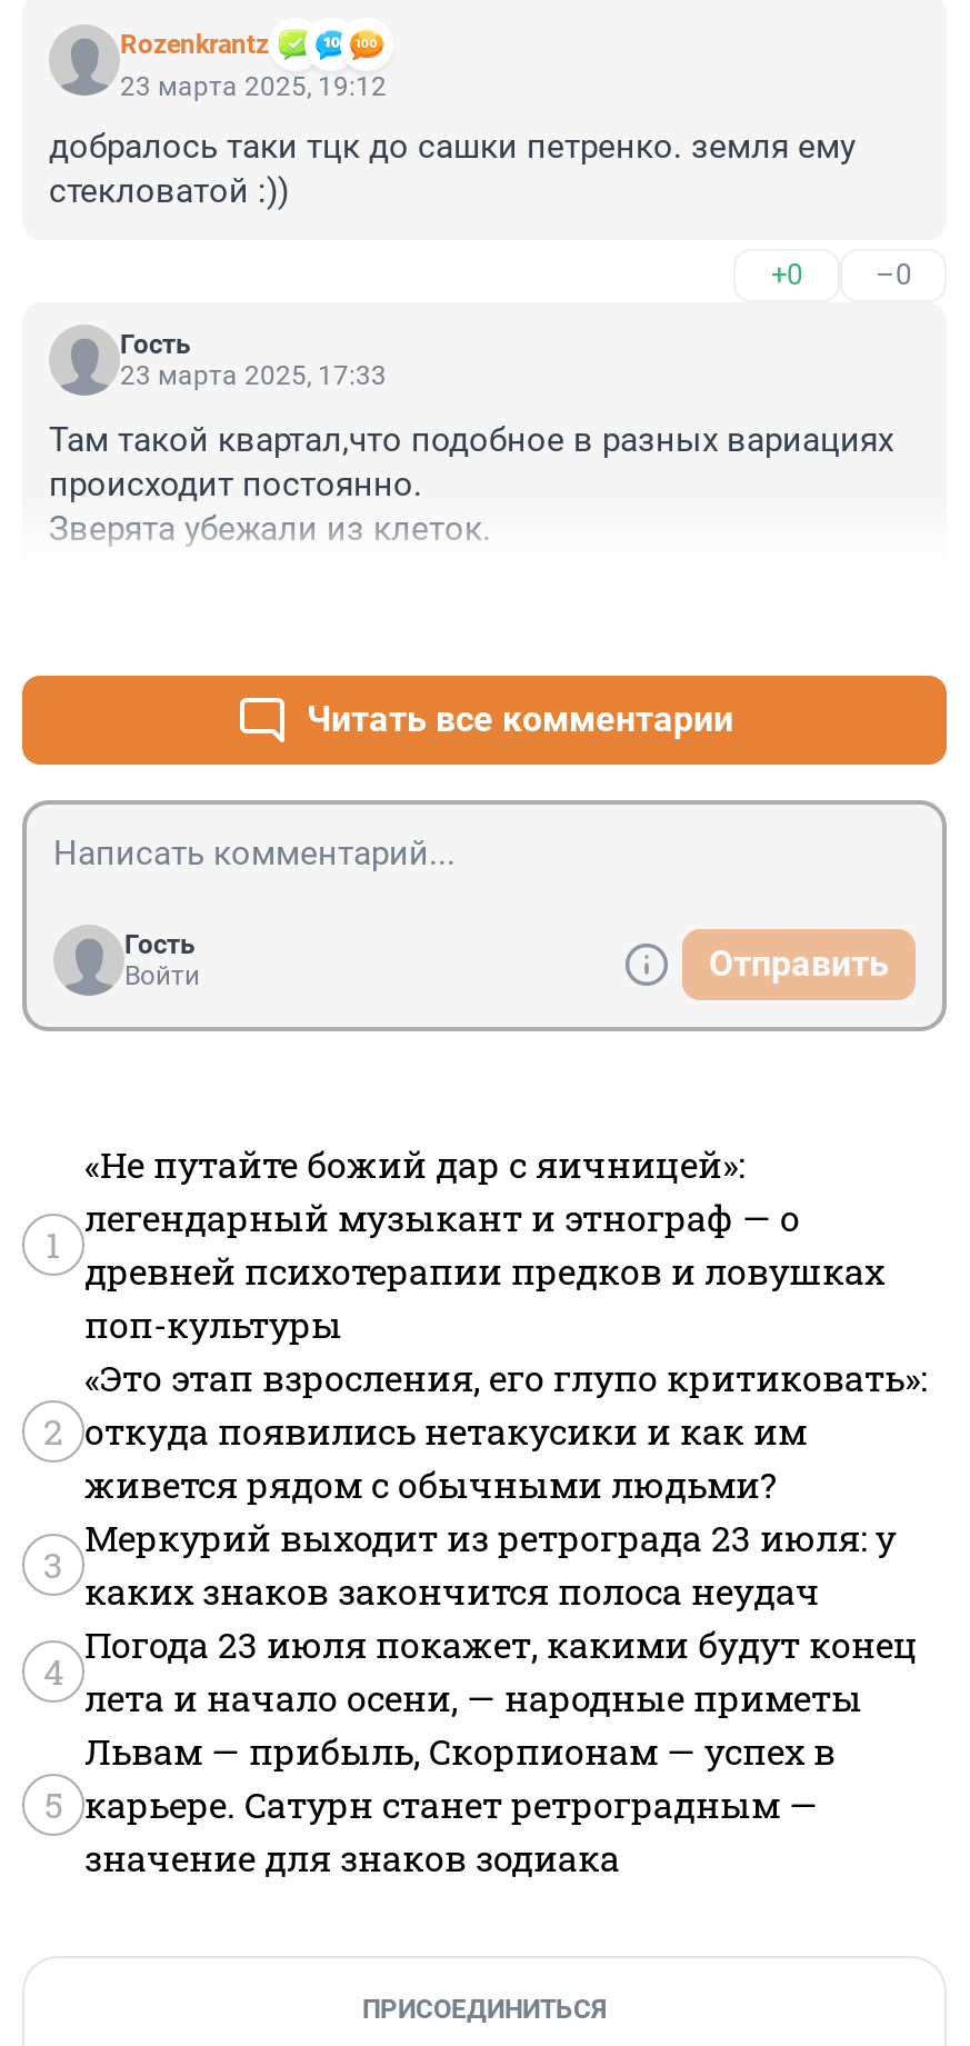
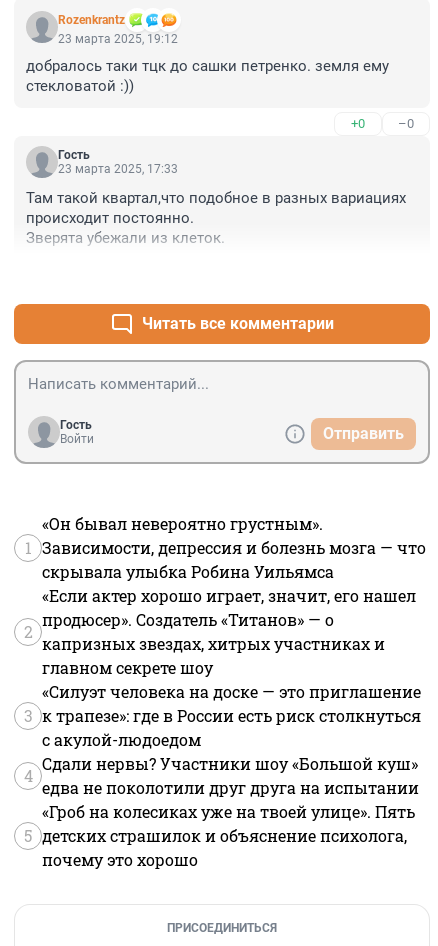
- «Не путайте божий дар с яичницей»:
- легендарный музыкант и этнограф — о
- древней психотерапии предков и ловушках
- поп-культуры
+ «Он бывал невероятно грустным».
+ Зависимости, депрессия и болезнь мозга — что
+ скрывала улыбка Робина Уильямса

- «Это этап взросления, его глупо критиковать»:
- откуда появились нетакусики и как им
- живется рядом с обычными людьми?
+ «Если актер хорошо играет, значит, его нашел
+ продюсер». Создатель «Титанов» — о
+ капризных звездах, хитрых участниках и
+ главном секрете шоу

- Меркурий выходит из ретрограда 23 июля: у
- каких знаков закончится полоса неудач
+ «Силуэт человека на доске — это приглашение
+ к трапезе»: где в России есть риск столкнуться
+ с акулой-людоедом

- Погода 23 июля покажет, какими будут конец
- лета и начало осени, — народные приметы
+ Сдали нервы? Участники шоу «Большой куш»
+ едва не поколотили друг друга на испытании

- Львам — прибыль, Скорпионам — успех в
- карьере. Сатурн станет ретроградным —
- значение для знаков зодиака
+ «Гроб на колесиках уже на твоей улице». Пять
+ детских страшилок и объяснение психолога,
+ почему это хорошо
